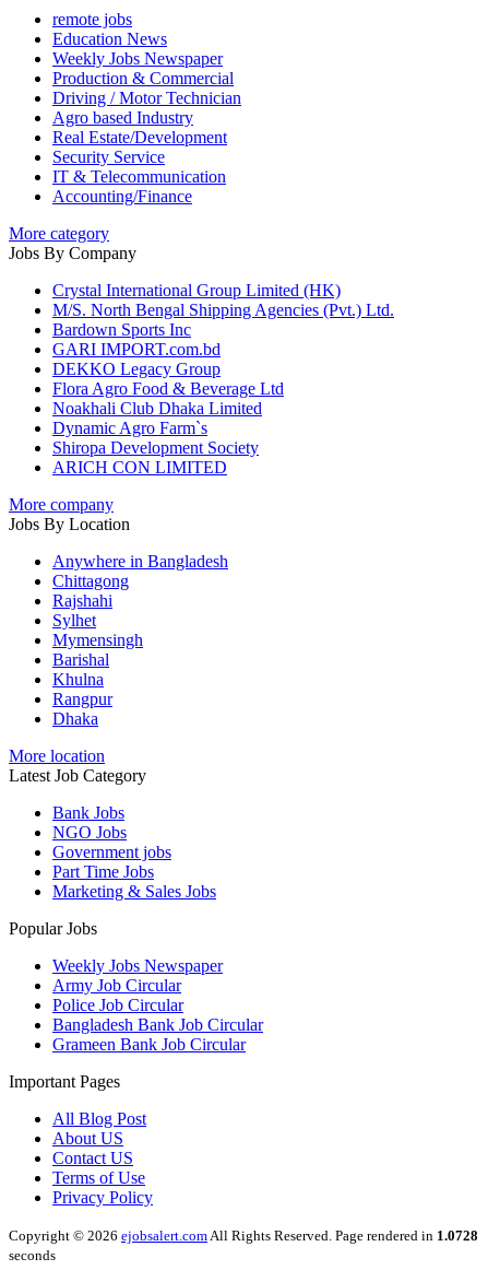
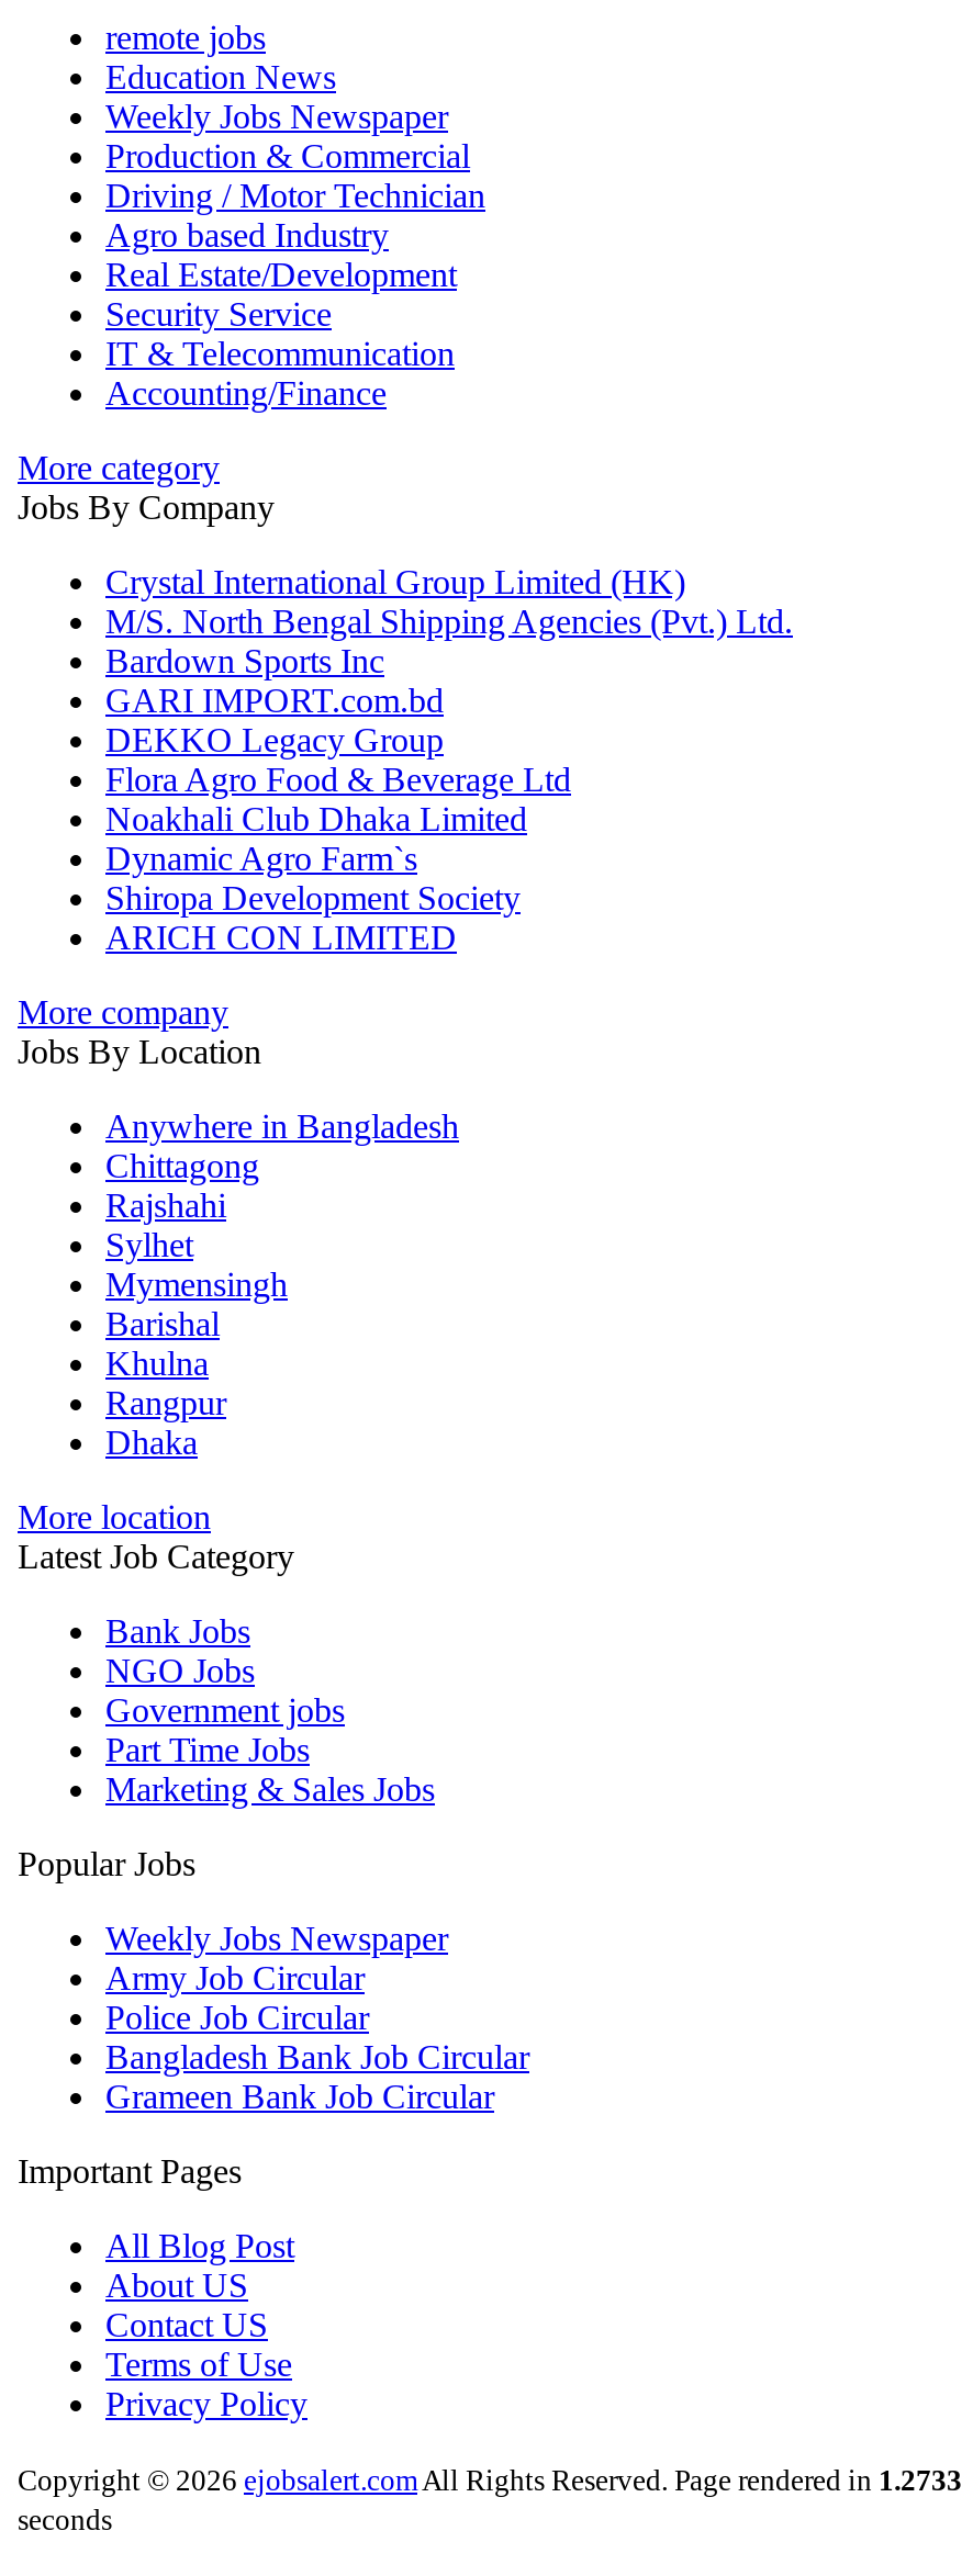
- Copyright © 2026 ejobsalert.comAll Rights Reserved. Page rendered in 1.0728
+ Copyright © 2026 ejobsalert.comAll Rights Reserved. Page rendered in 1.2733
